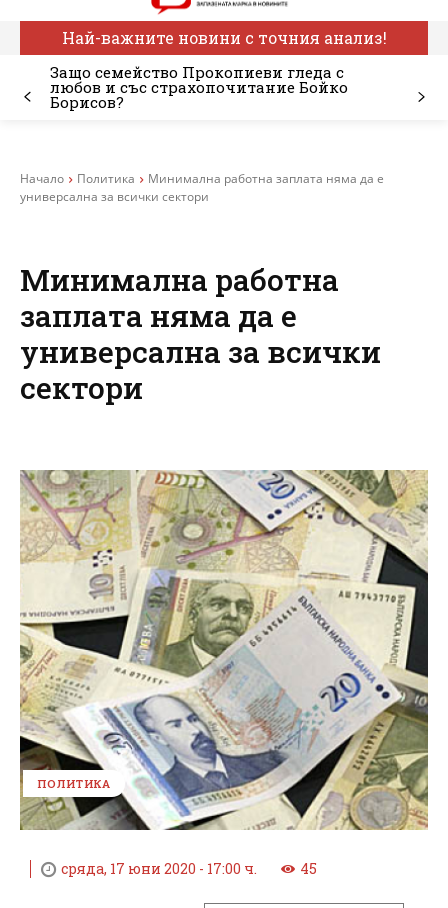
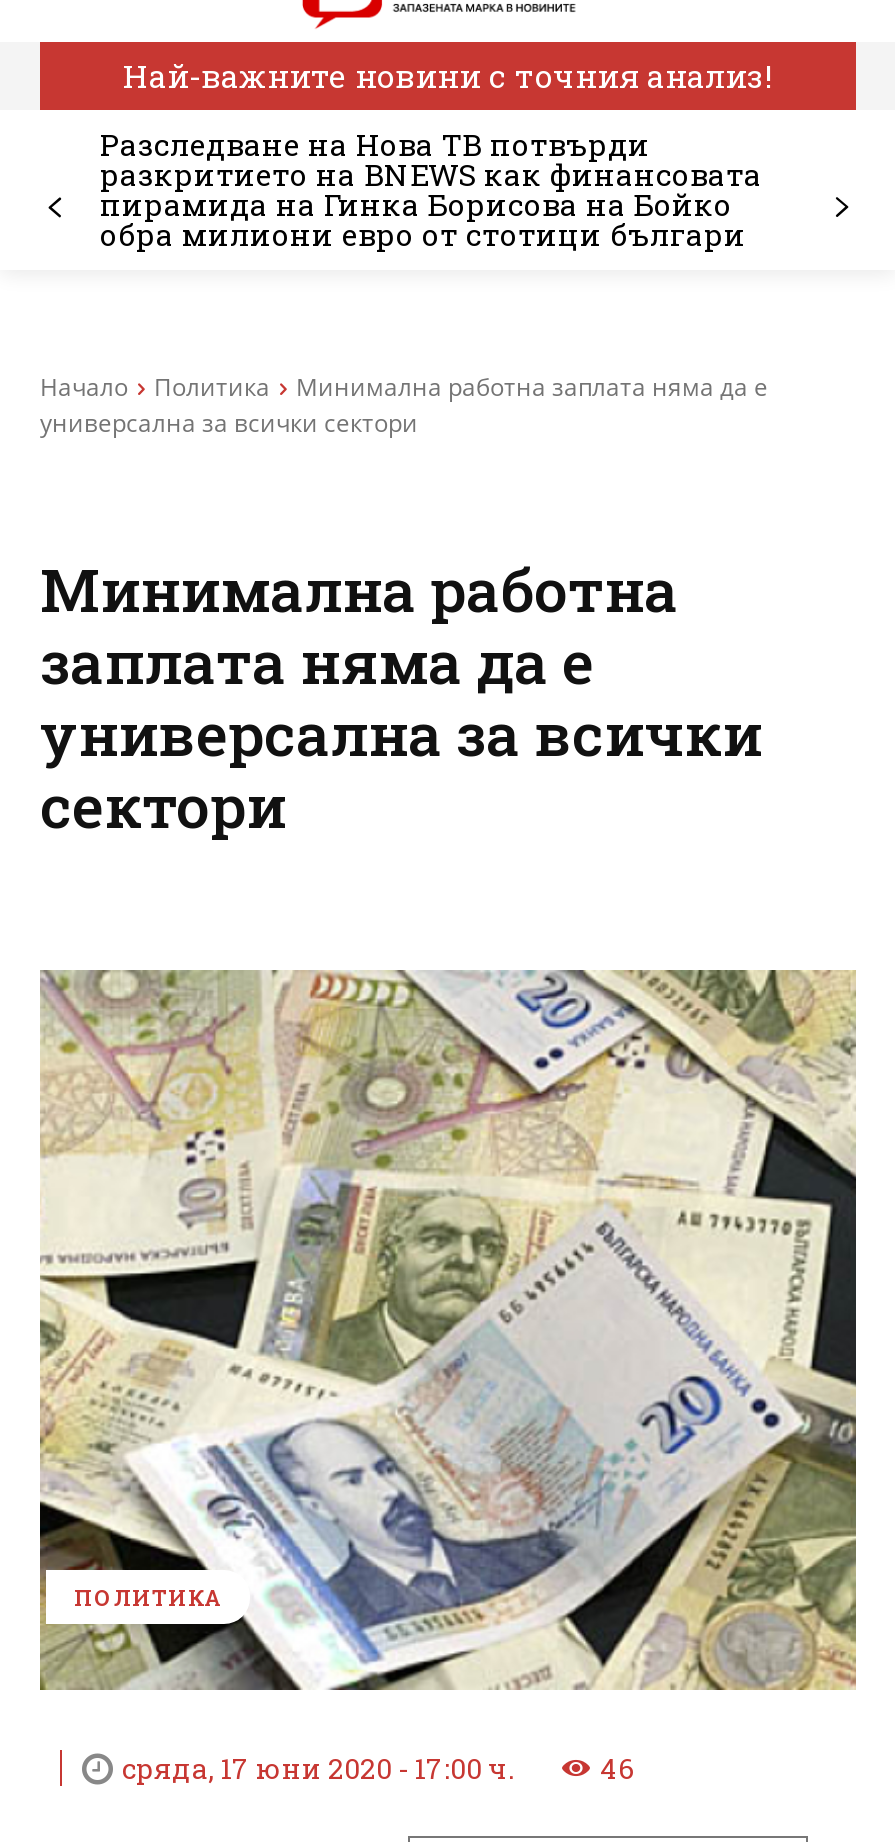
- Защо семейство Прокопиеви гледа с
- любов и със страхопочитание Бойко
- Борисов?
+ Разследване на Нова ТВ потвърди
+ разкритието на BNEWS как финансовата
+ пирамида на Гинка Борисова на Бойко
+ обра милиони евро от стотици българи

- 45
+ 46
